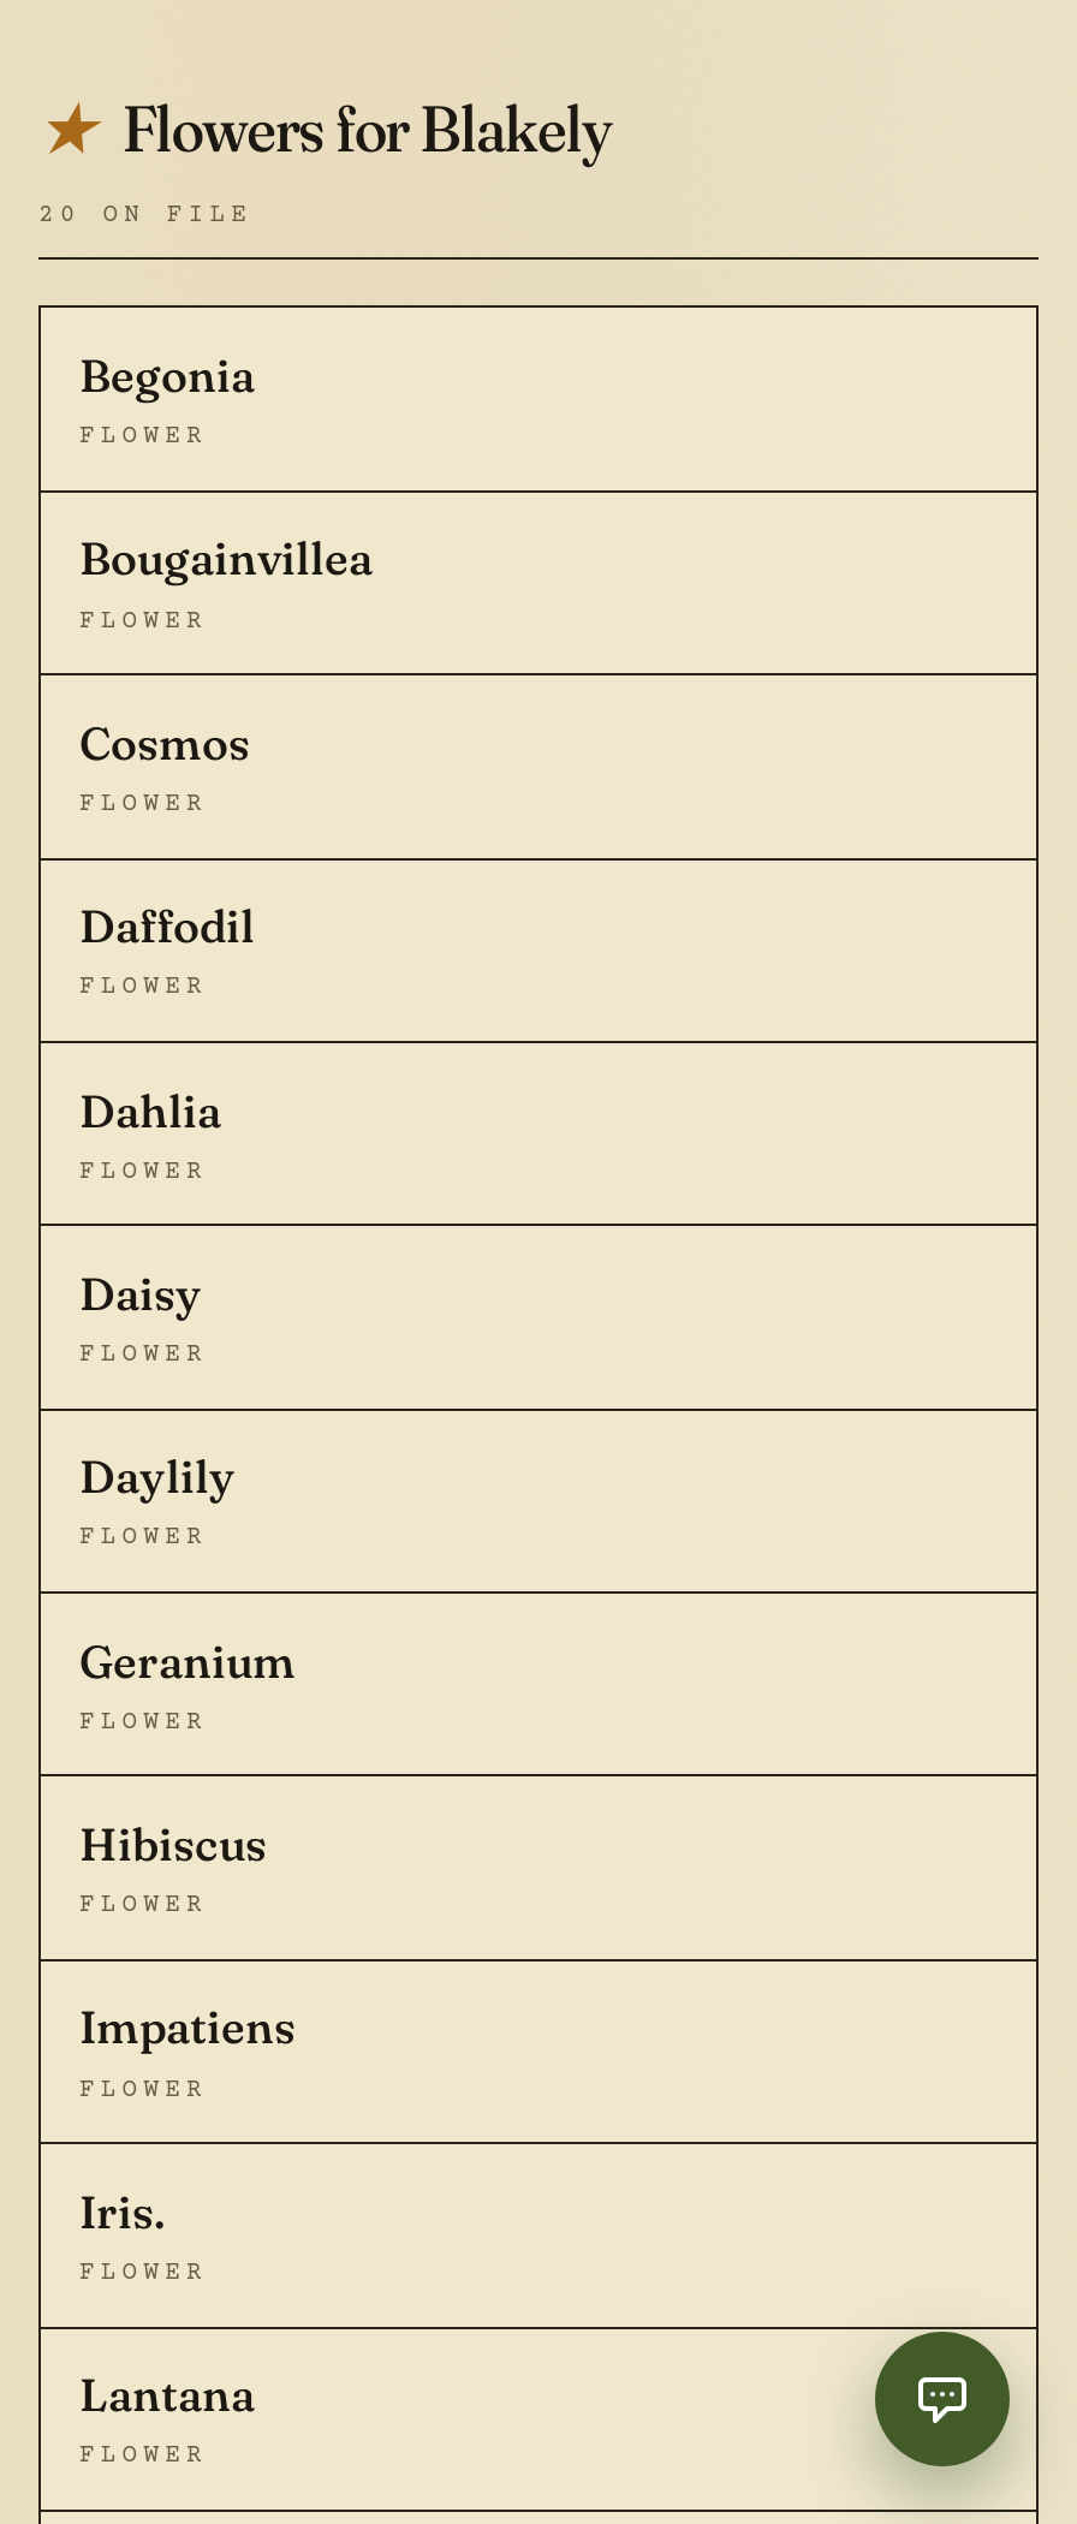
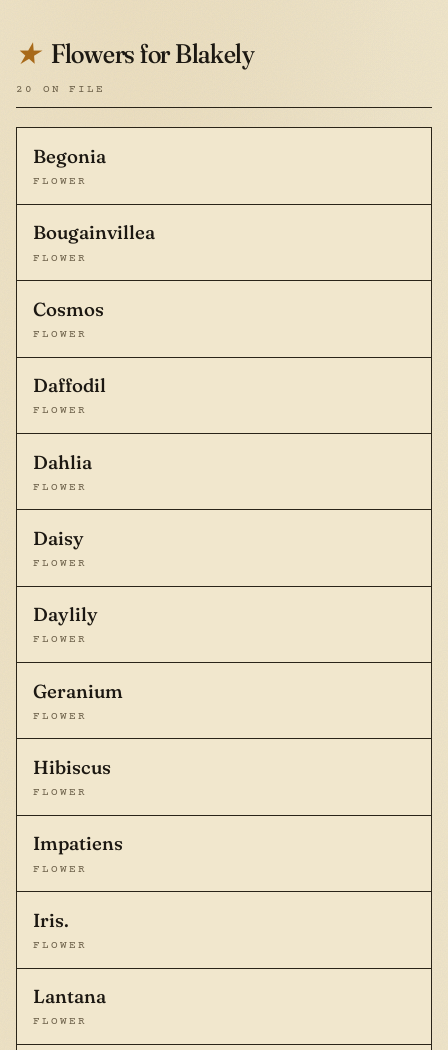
- [image]
